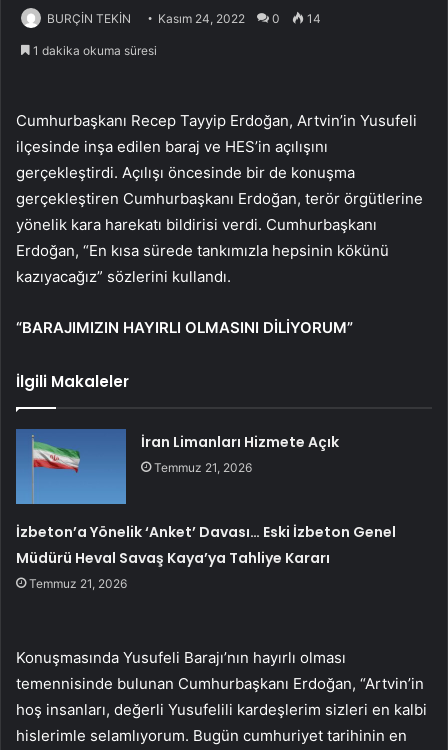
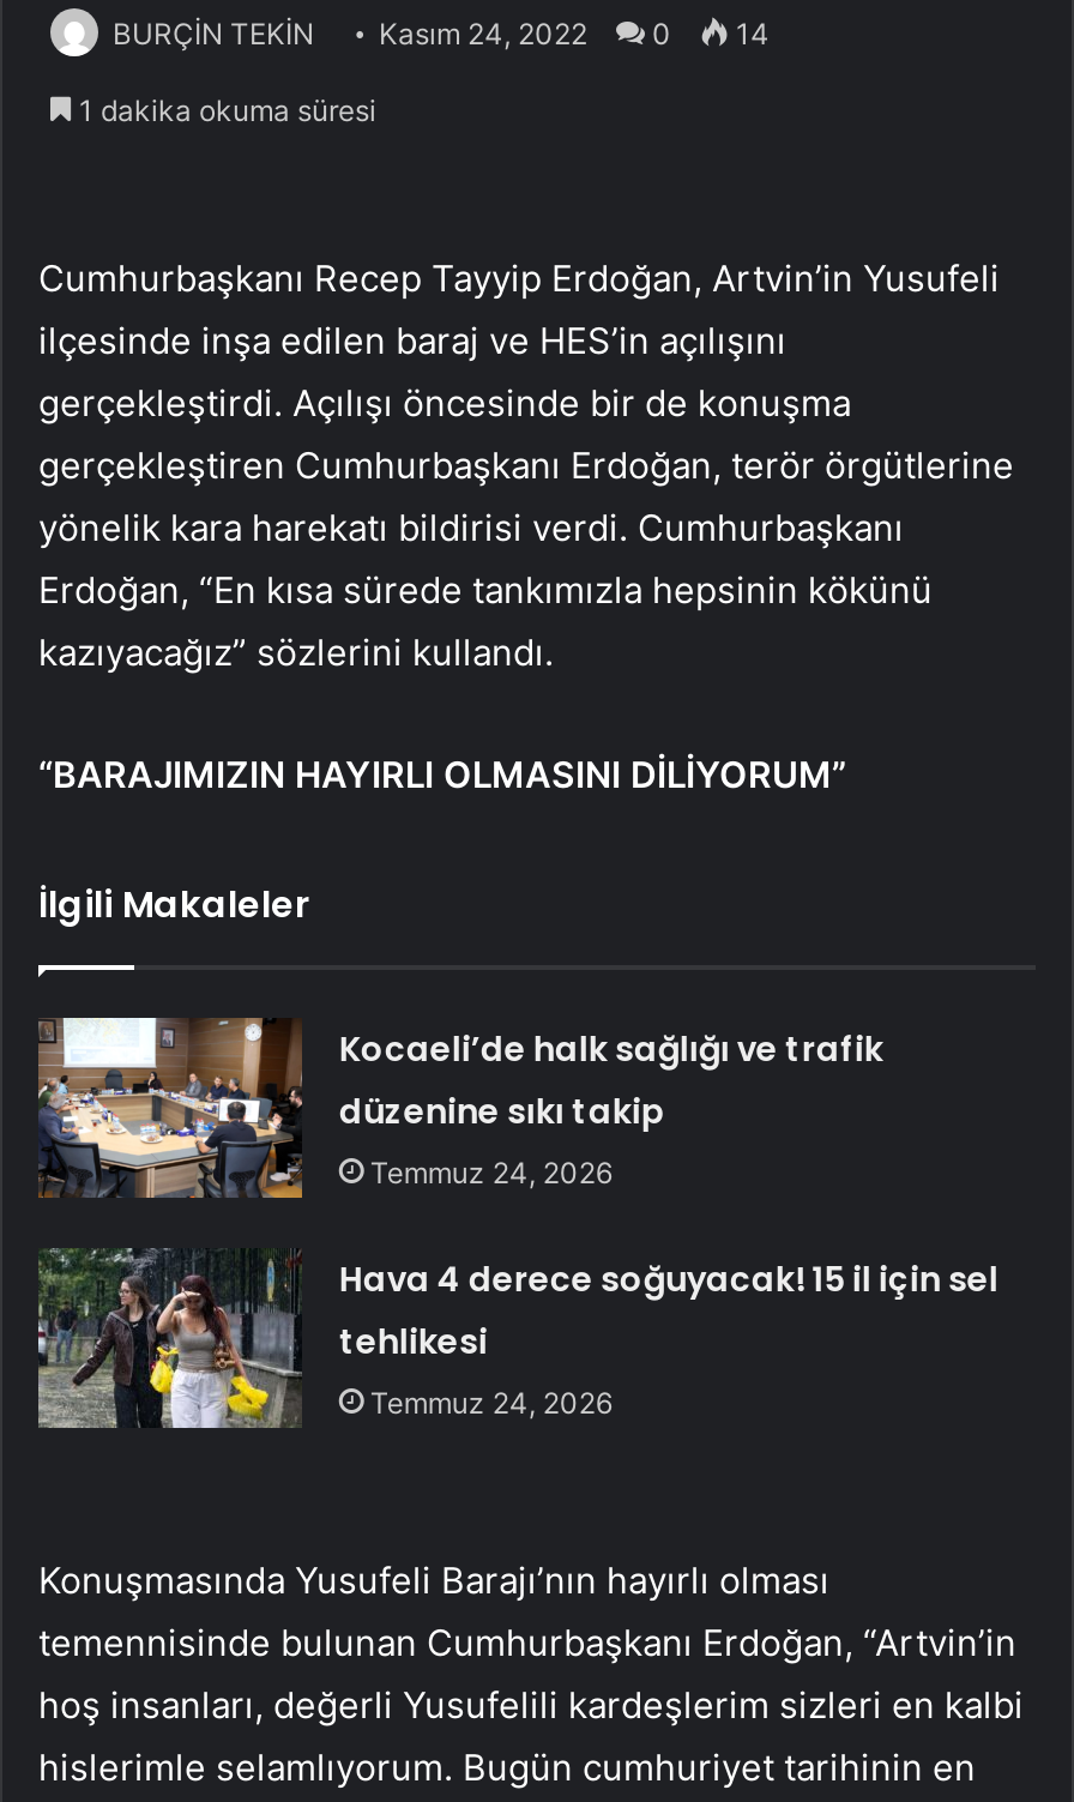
- [image]
- İran Limanları Hizmete Açık
- Temmuz 21, 2026
+ [image]
+ Kocaeli’de halk sağlığı ve trafik
+ düzenine sıkı takip
+ Temmuz 24, 2026

- İzbeton’a Yönelik ‘Anket’ Davası… Eski İzbeton Genel
- Müdürü Heval Savaş Kaya’ya Tahliye Kararı
- Temmuz 21, 2026
+ Hava 4 derece soğuyacak! 15 il için sel
+ tehlikesi
+ Temmuz 24, 2026
